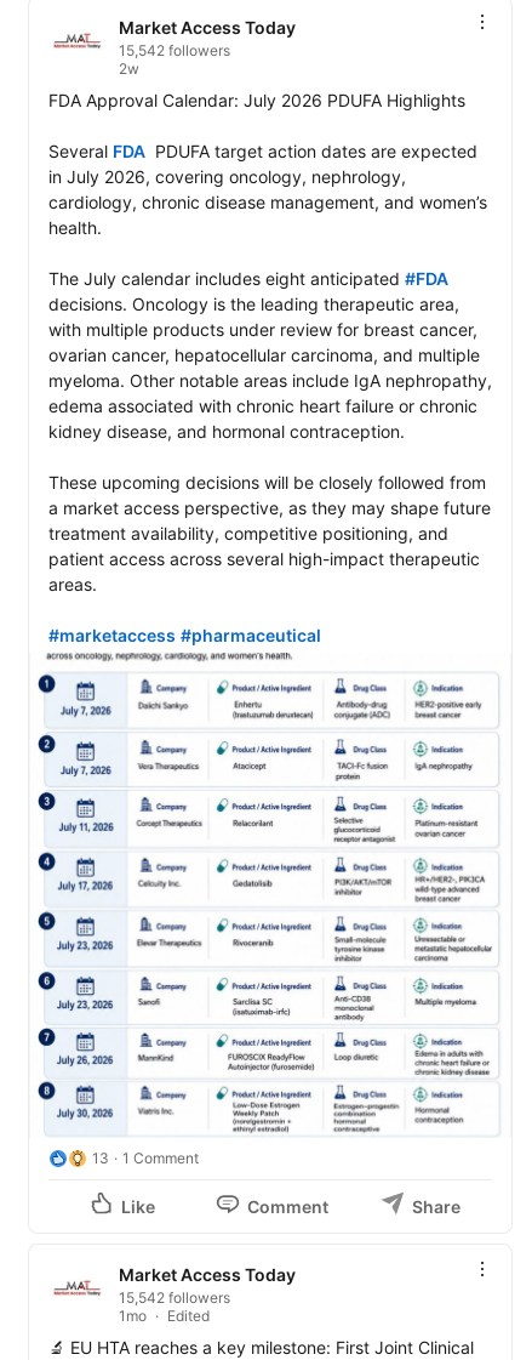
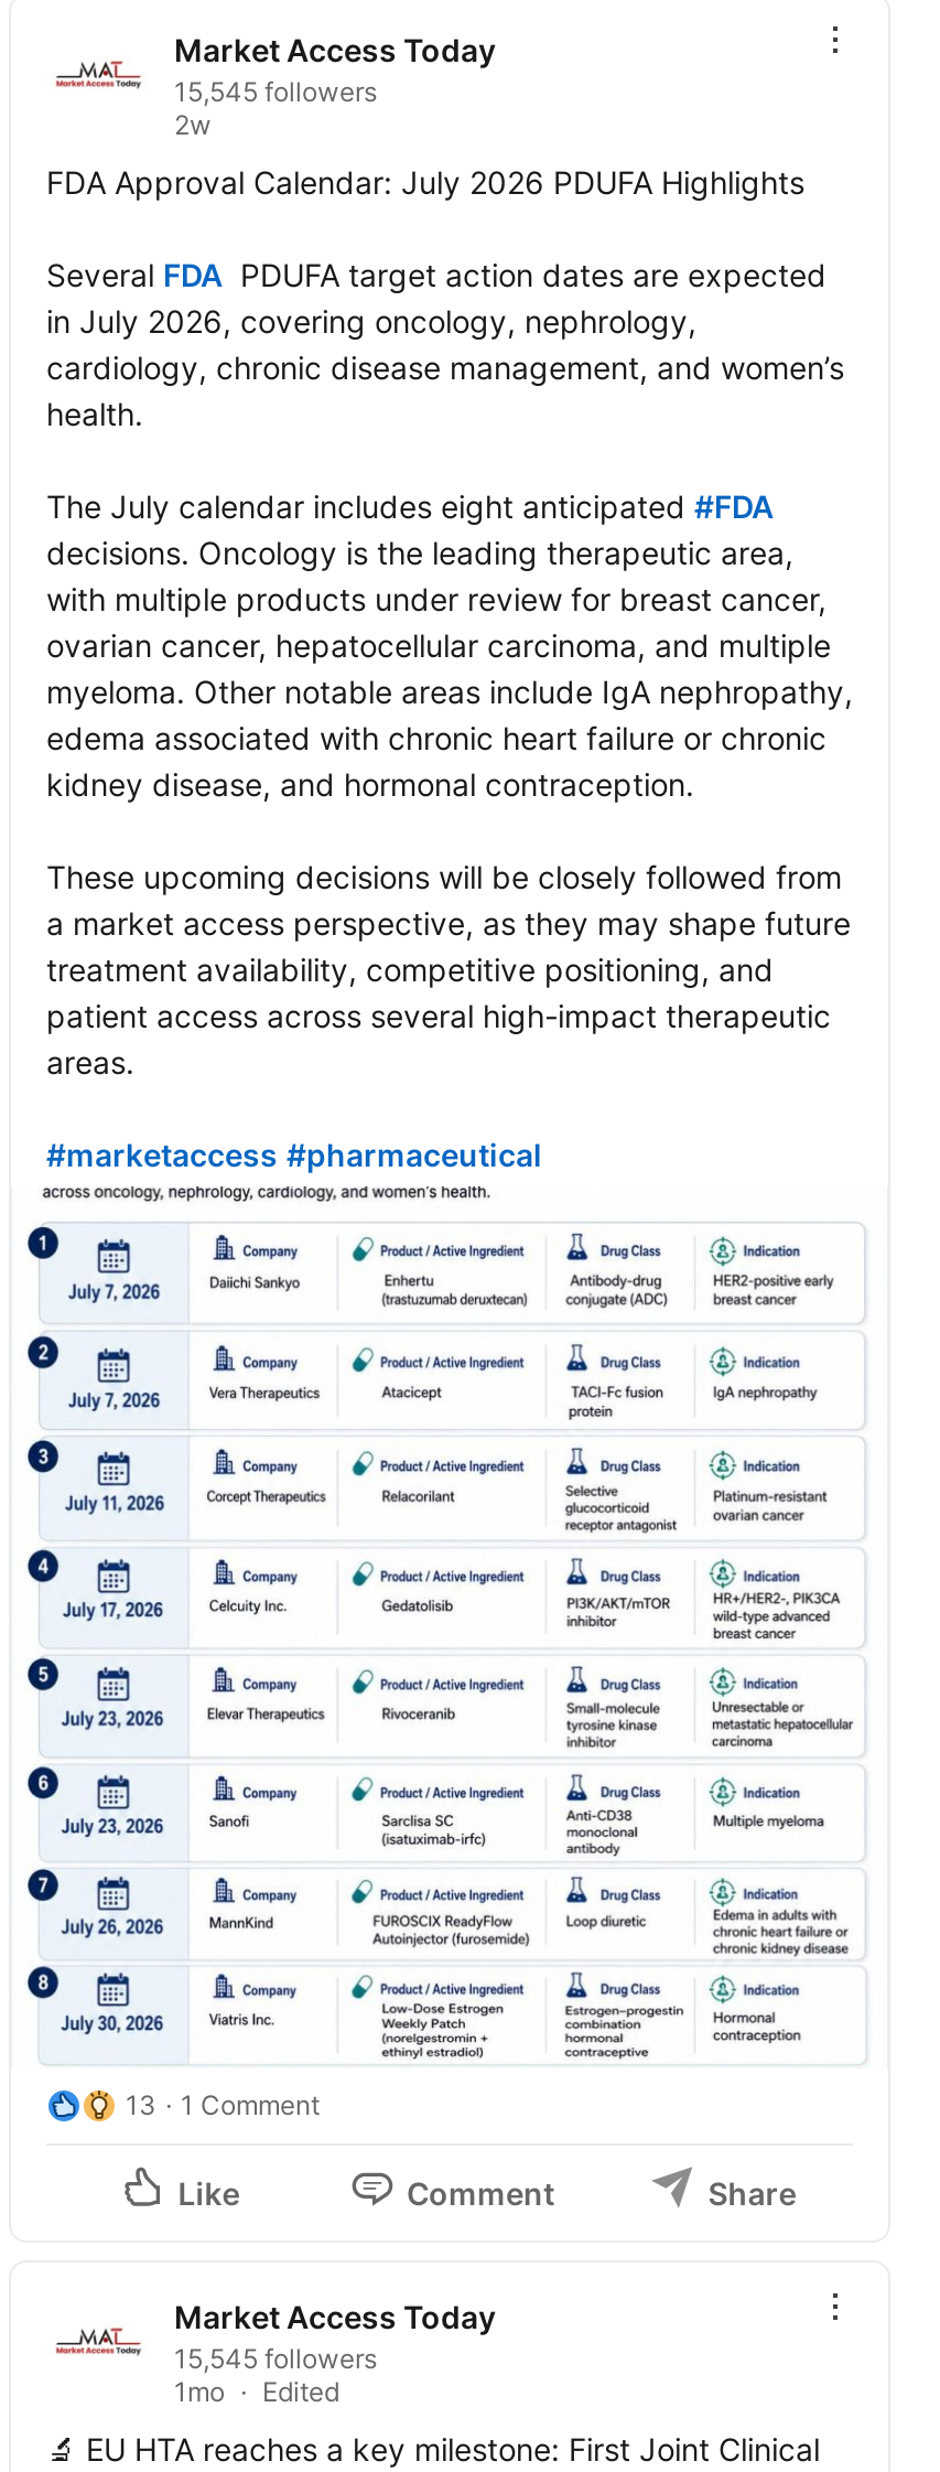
- 15,542 followers
+ 15,545 followers

- 15,542 followers
+ 15,545 followers
